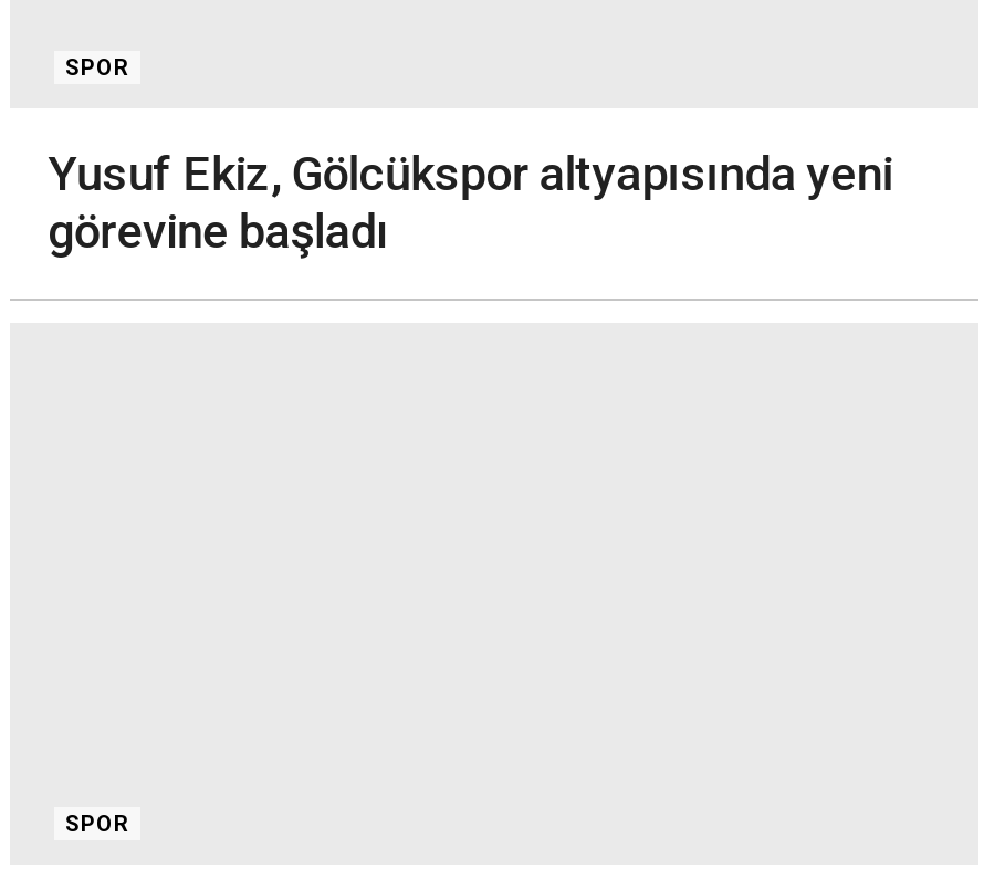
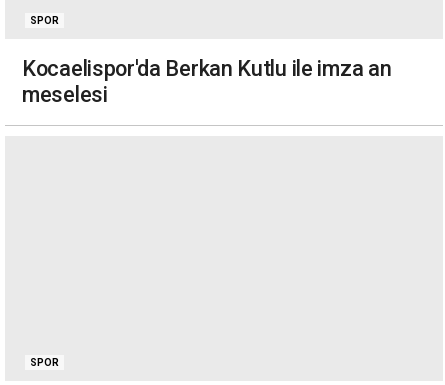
- Yusuf Ekiz, Gölcükspor altyapısında yeni
- görevine başladı
+ Kocaelispor'da Berkan Kutlu ile imza an
+ meselesi
